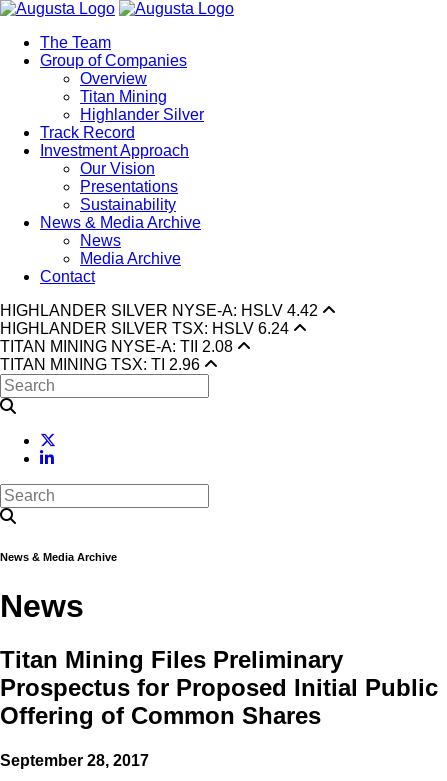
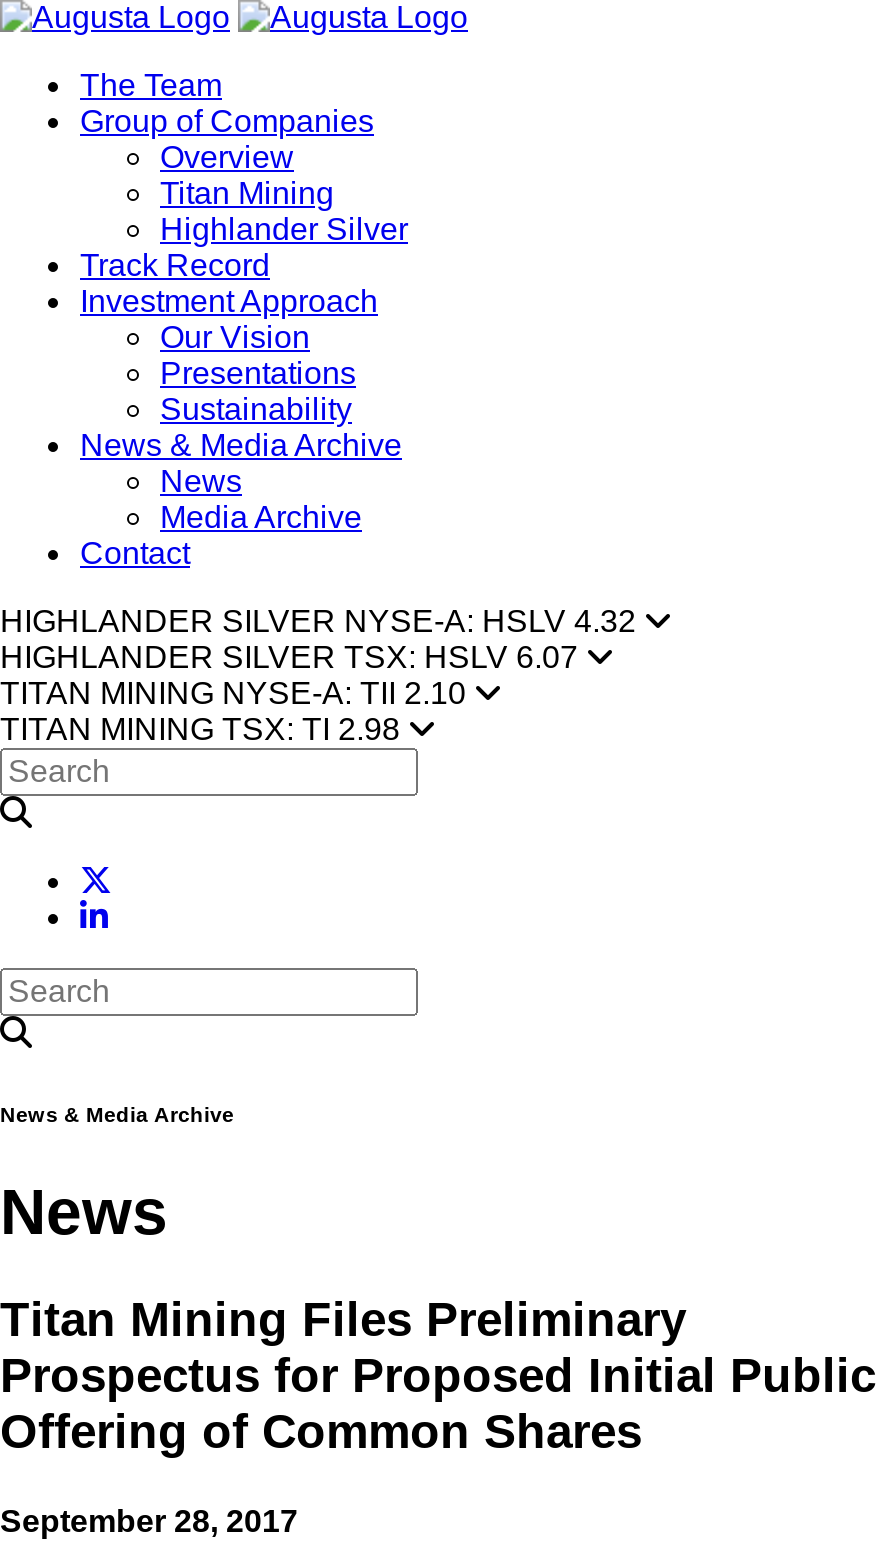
- HIGHLANDER SILVER NYSE-A: HSLV 4.42
+ HIGHLANDER SILVER NYSE-A: HSLV 4.32

- HIGHLANDER SILVER TSX: HSLV 6.24
+ HIGHLANDER SILVER TSX: HSLV 6.07

- TITAN MINING NYSE-A: TII 2.08
+ TITAN MINING NYSE-A: TII 2.10

- TITAN MINING TSX: TI 2.96
+ TITAN MINING TSX: TI 2.98
